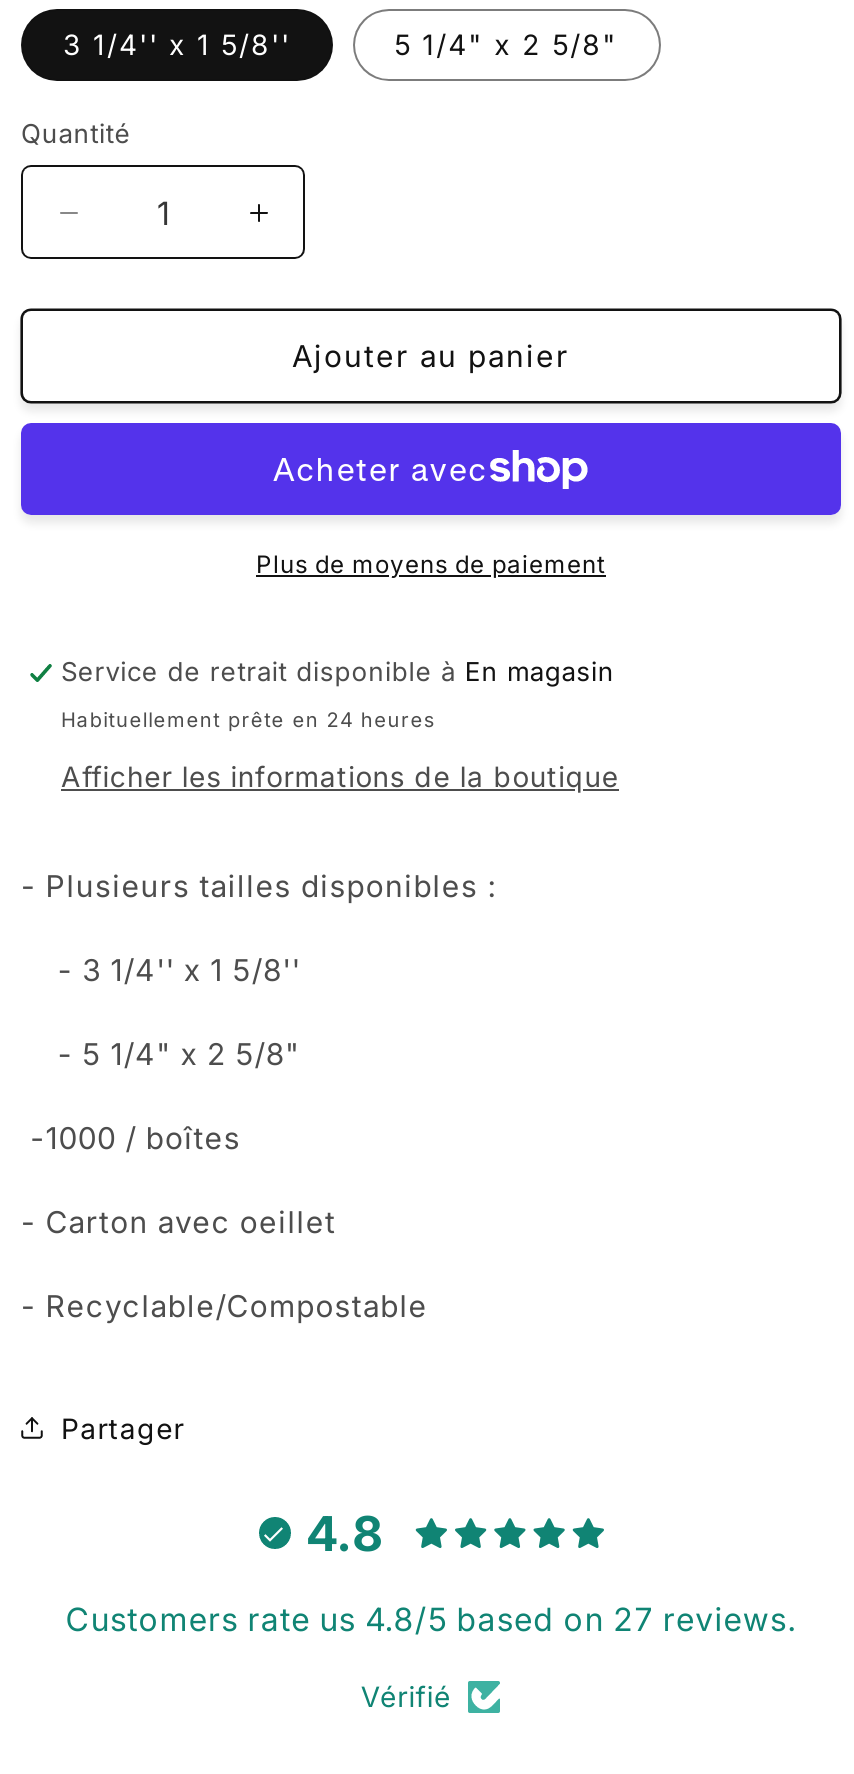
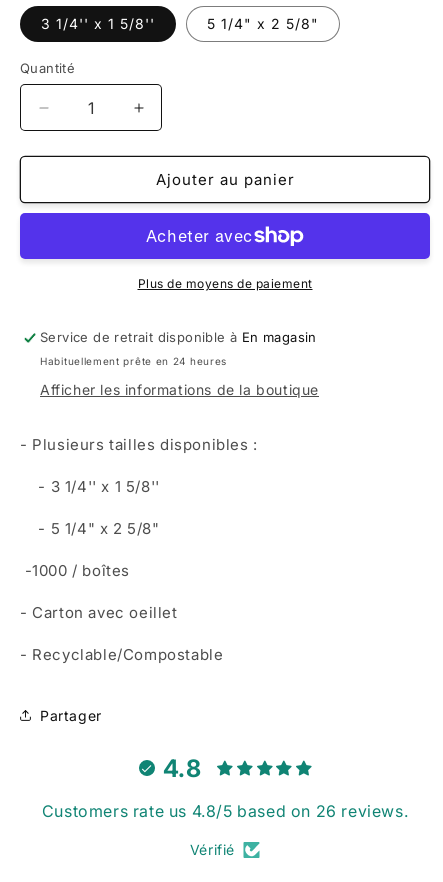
- Customers rate us 4.8/5 based on 27 reviews.
+ Customers rate us 4.8/5 based on 26 reviews.
